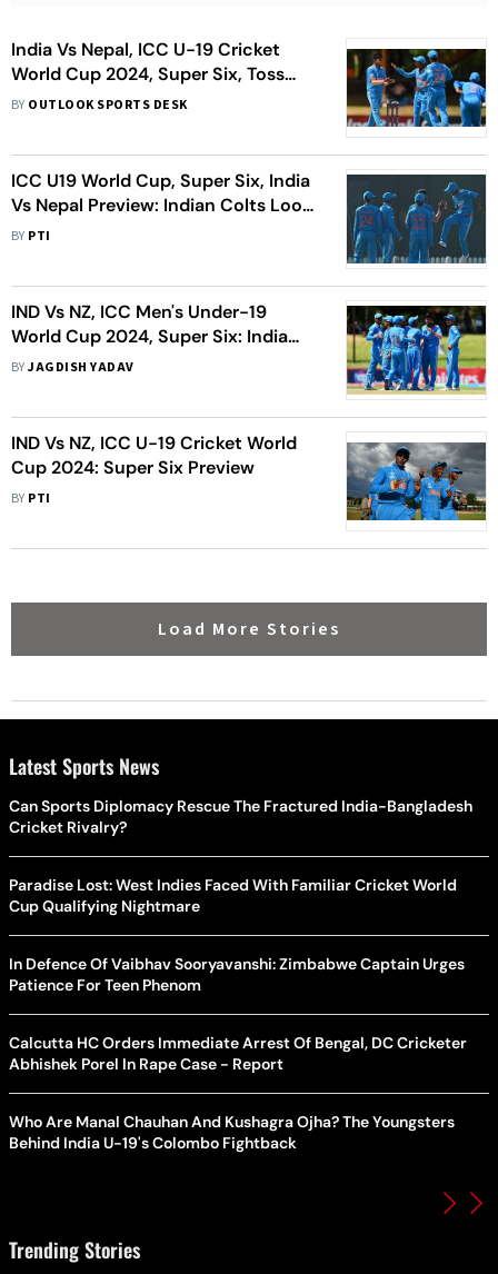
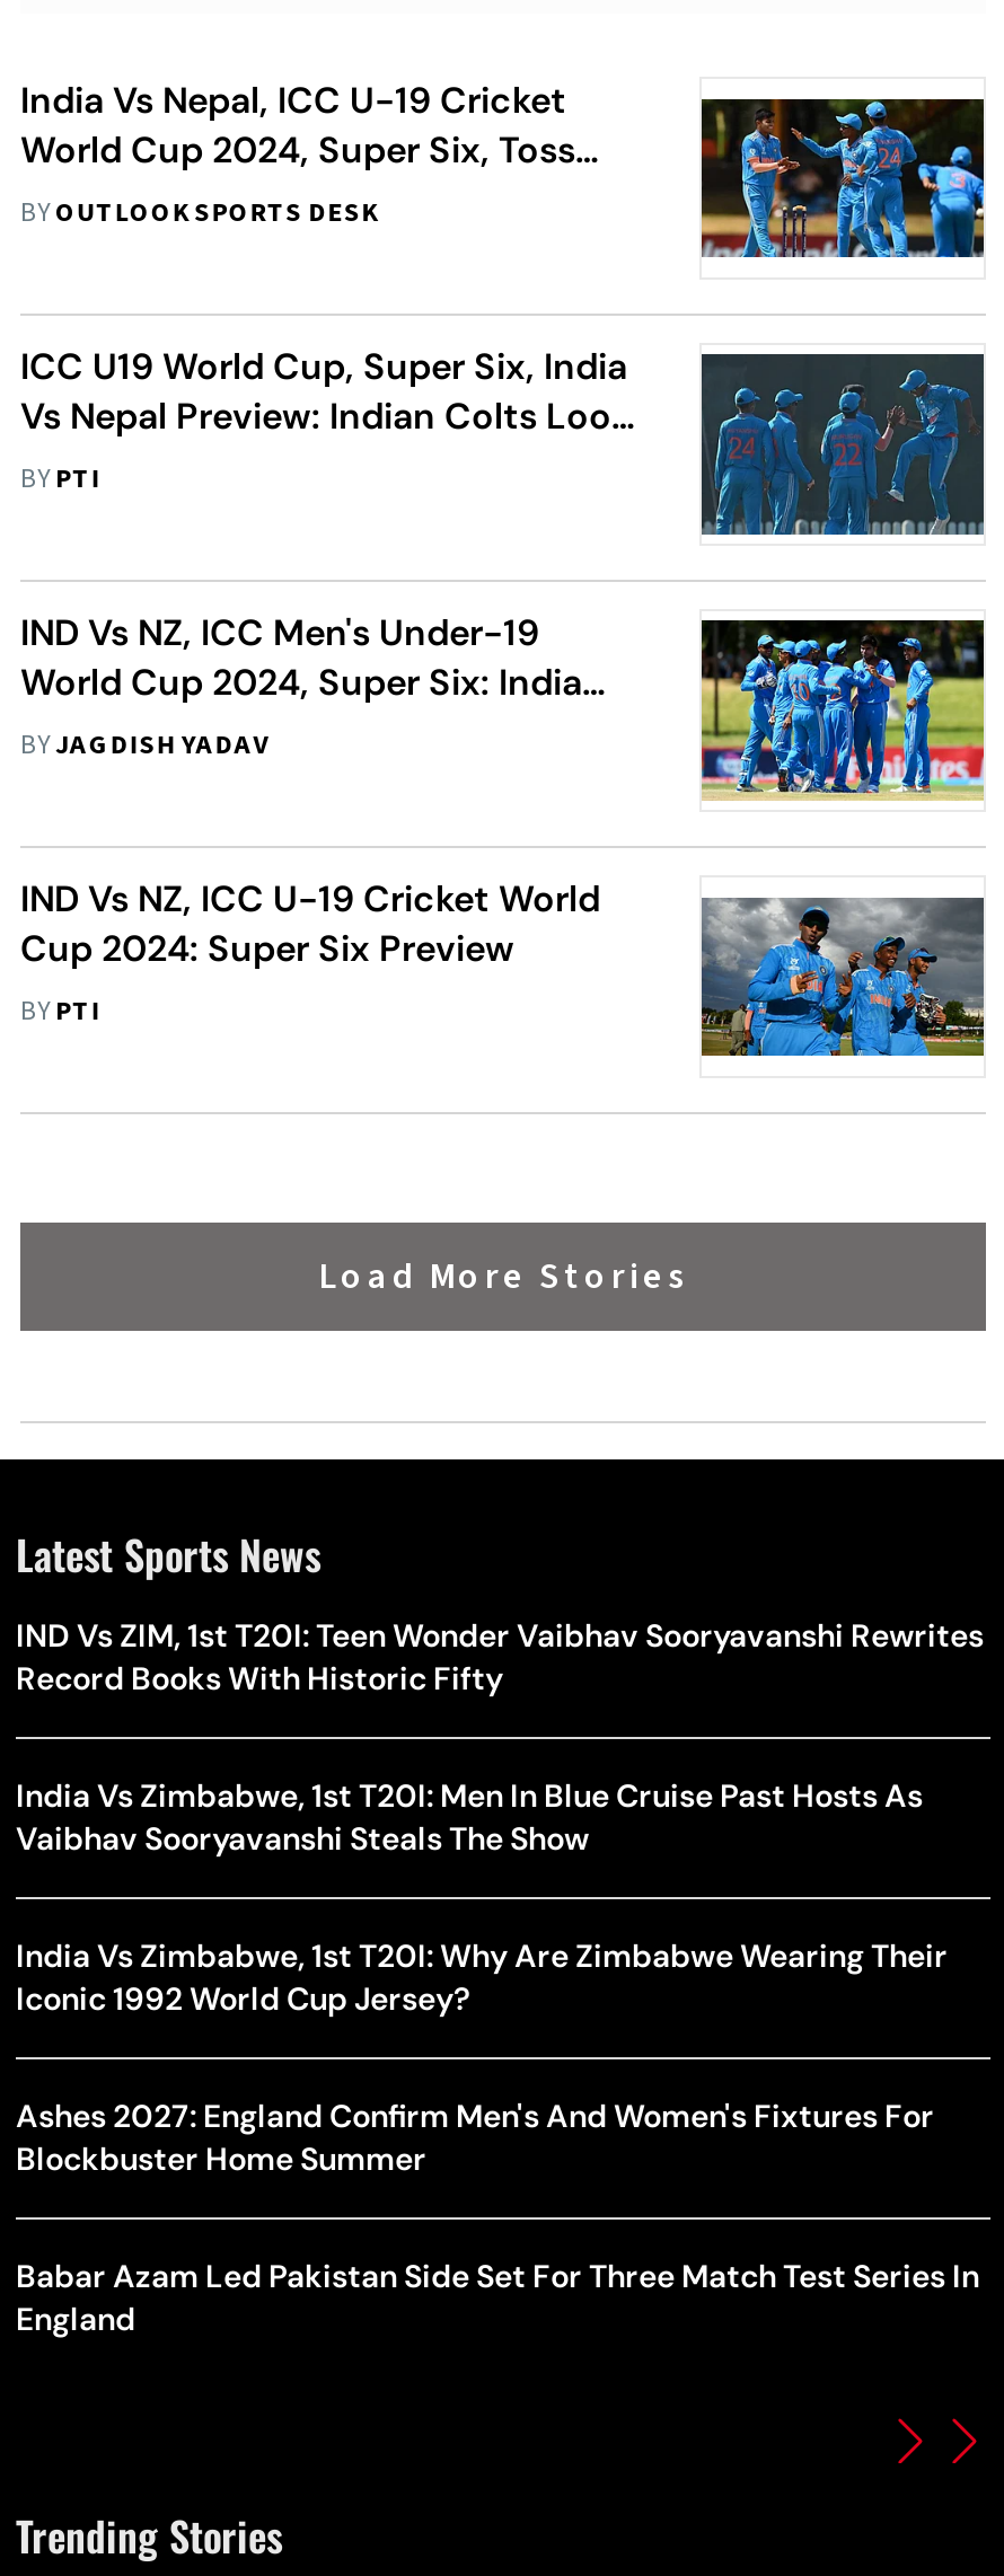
- Can Sports Diplomacy Rescue The Fractured India-Bangladesh
- Cricket Rivalry?
+ IND Vs ZIM, 1st T20I: Teen Wonder Vaibhav Sooryavanshi Rewrites
+ Record Books With Historic Fifty

- Paradise Lost: West Indies Faced With Familiar Cricket World
- Cup Qualifying Nightmare
+ India Vs Zimbabwe, 1st T20I: Men In Blue Cruise Past Hosts As
+ Vaibhav Sooryavanshi Steals The Show

- In Defence Of Vaibhav Sooryavanshi: Zimbabwe Captain Urges
- Patience For Teen Phenom
+ India Vs Zimbabwe, 1st T20I: Why Are Zimbabwe Wearing Their
+ Iconic 1992 World Cup Jersey?

- Calcutta HC Orders Immediate Arrest Of Bengal, DC Cricketer
- Abhishek Porel In Rape Case - Report
+ Ashes 2027: England Confirm Men's And Women's Fixtures For
+ Blockbuster Home Summer

- Who Are Manal Chauhan And Kushagra Ojha? The Youngsters
- Behind India U-19's Colombo Fightback
+ Babar Azam Led Pakistan Side Set For Three Match Test Series In
+ England
